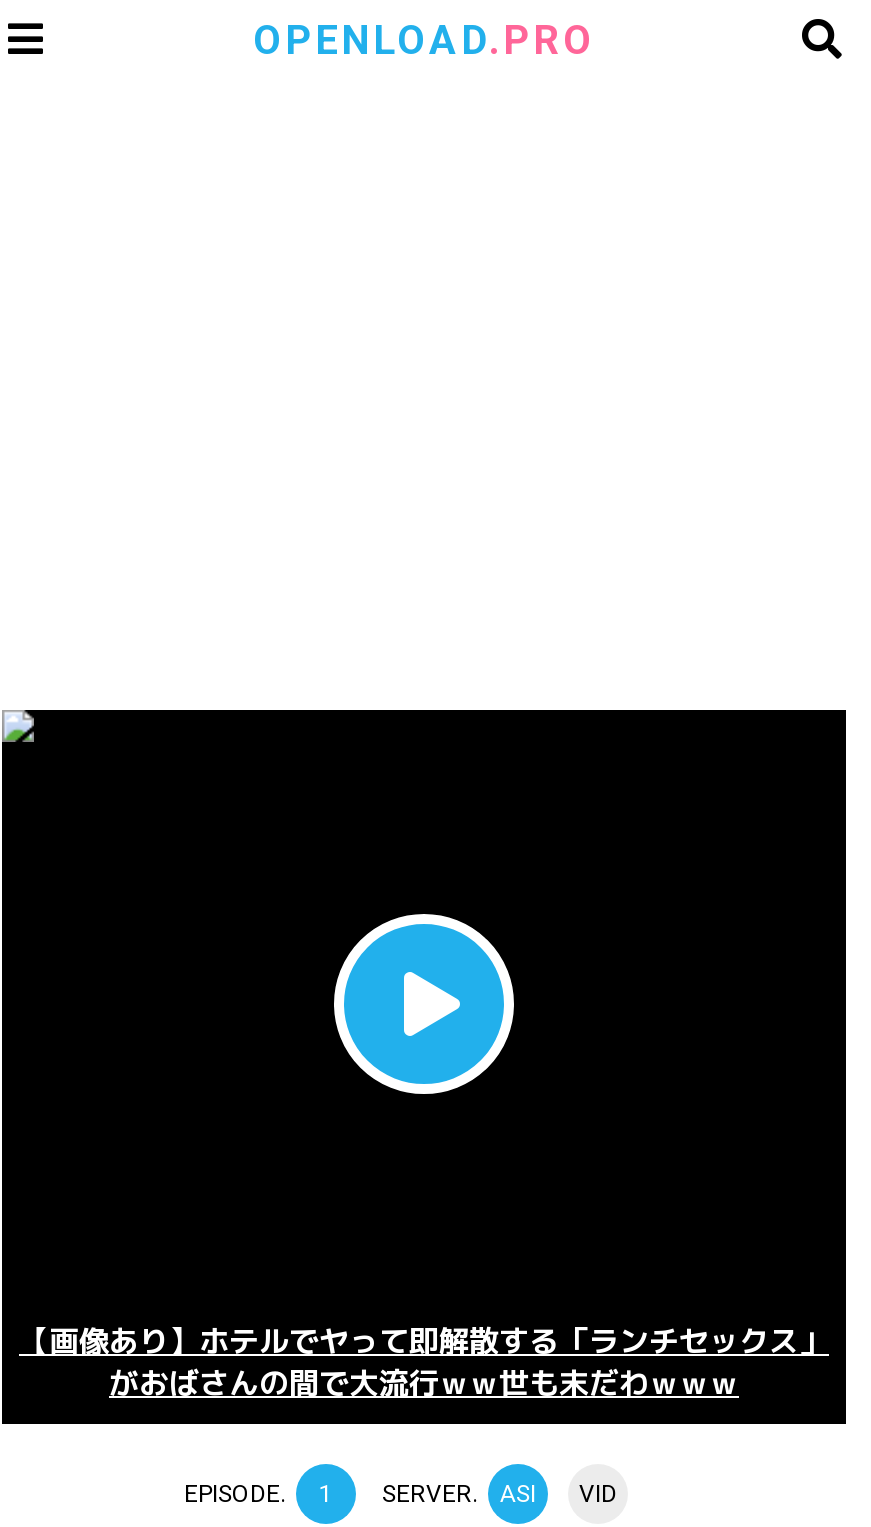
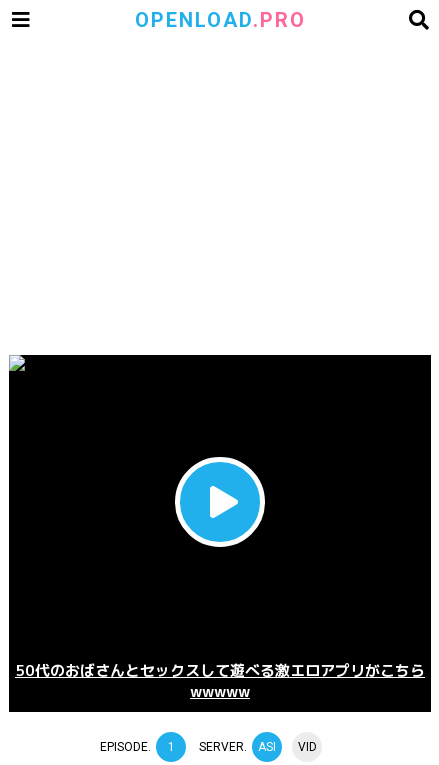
- 【画像あり】ホテルでヤって即解散する「ランチセックス」
- がおばさんの間で大流行ｗｗ世も末だわｗｗｗ
+ 50代のおばさんとセックスして遊べる激エロアプリがこちら
+ wwwww
